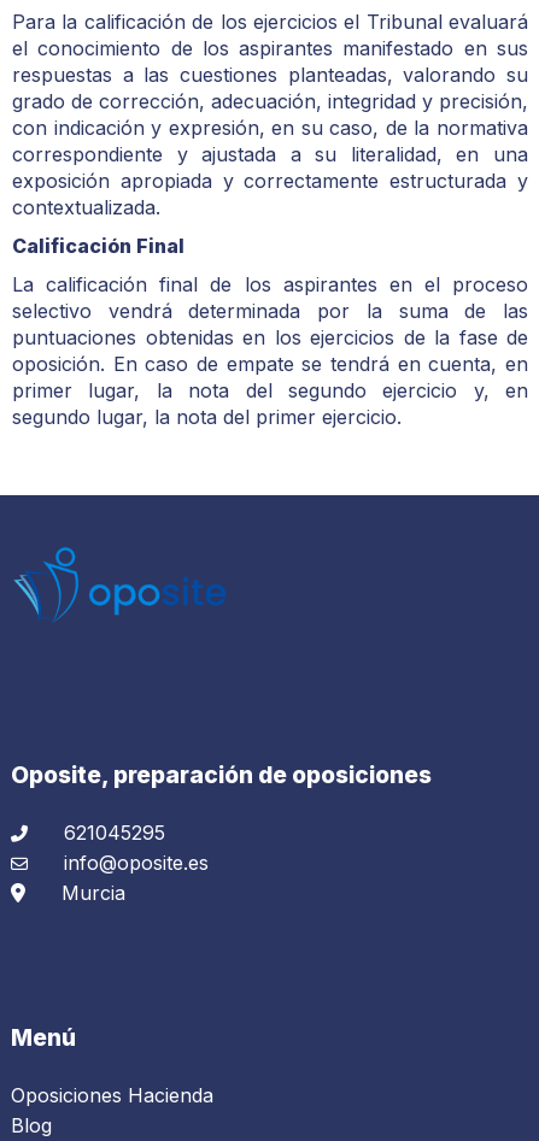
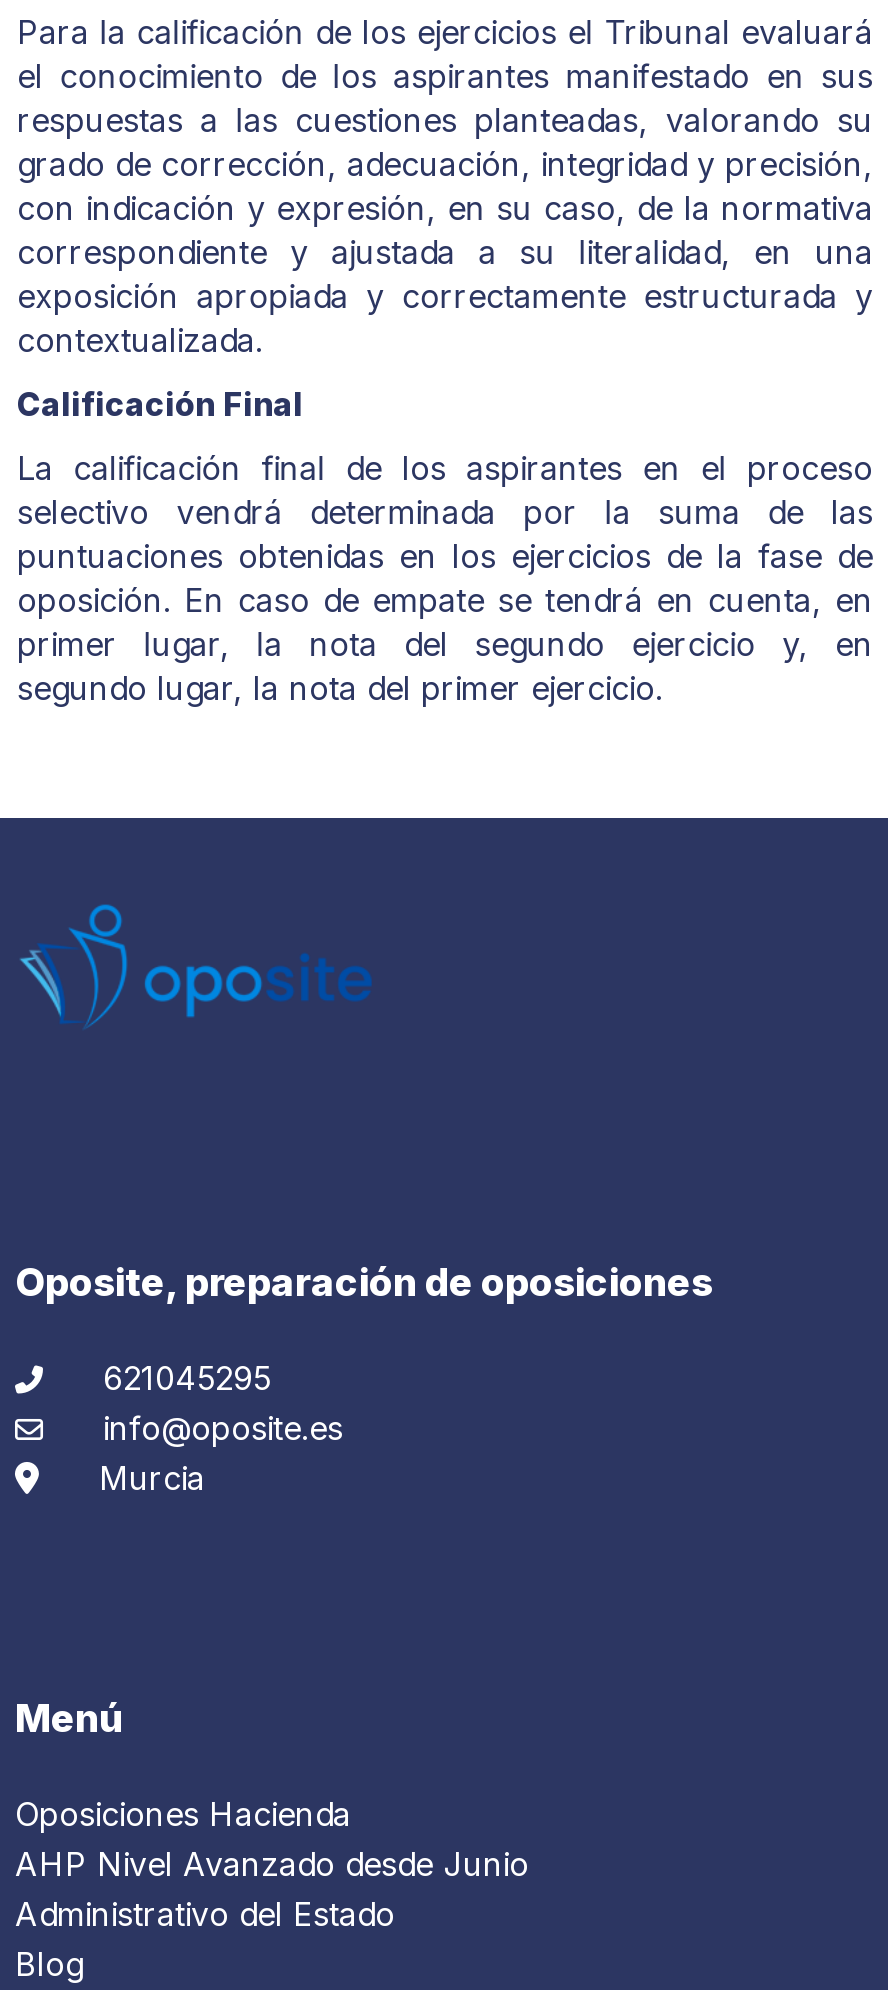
+ AHP Nivel Avanzado desde Junio
+ Administrativo del Estado
